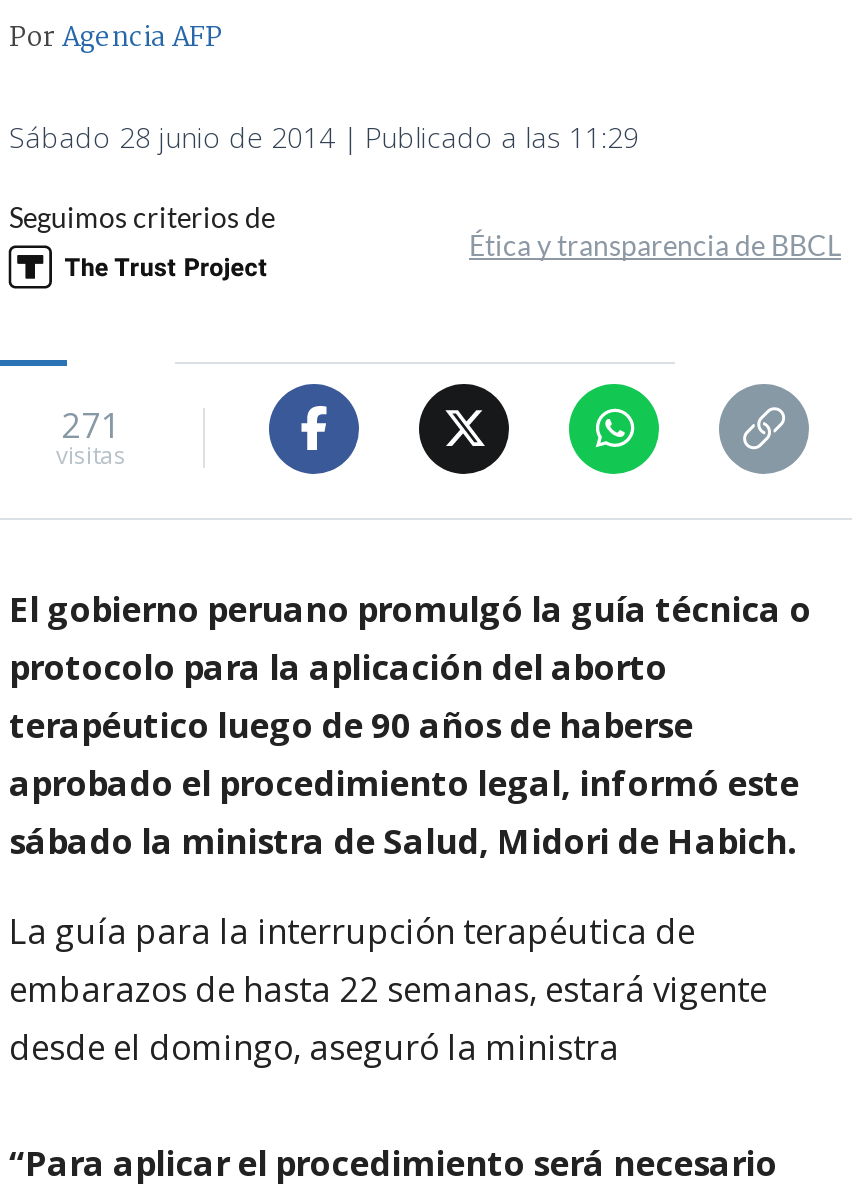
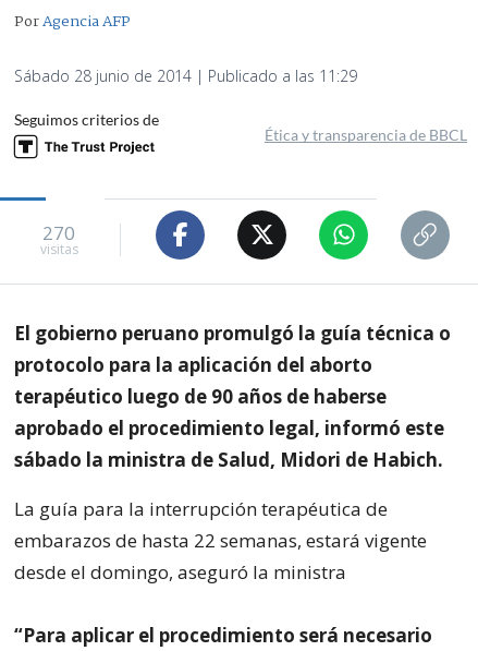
- 271
+ 270
